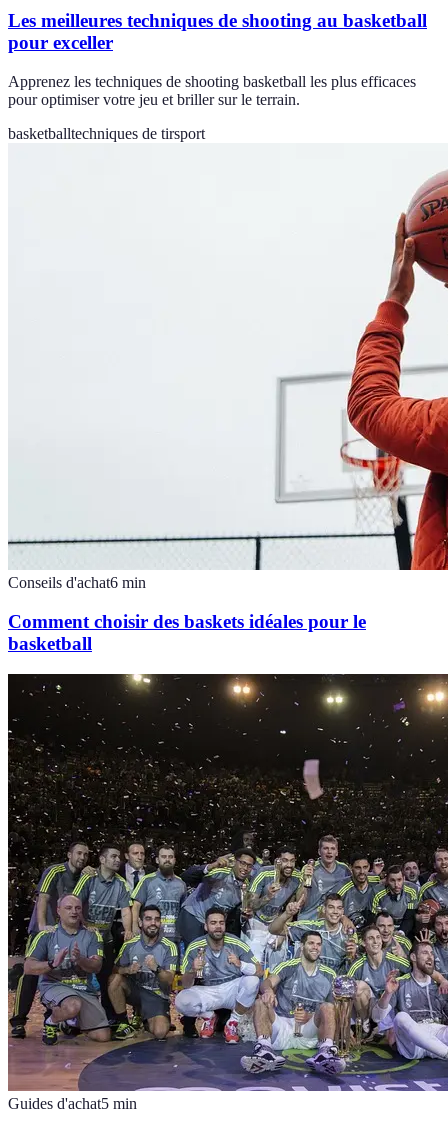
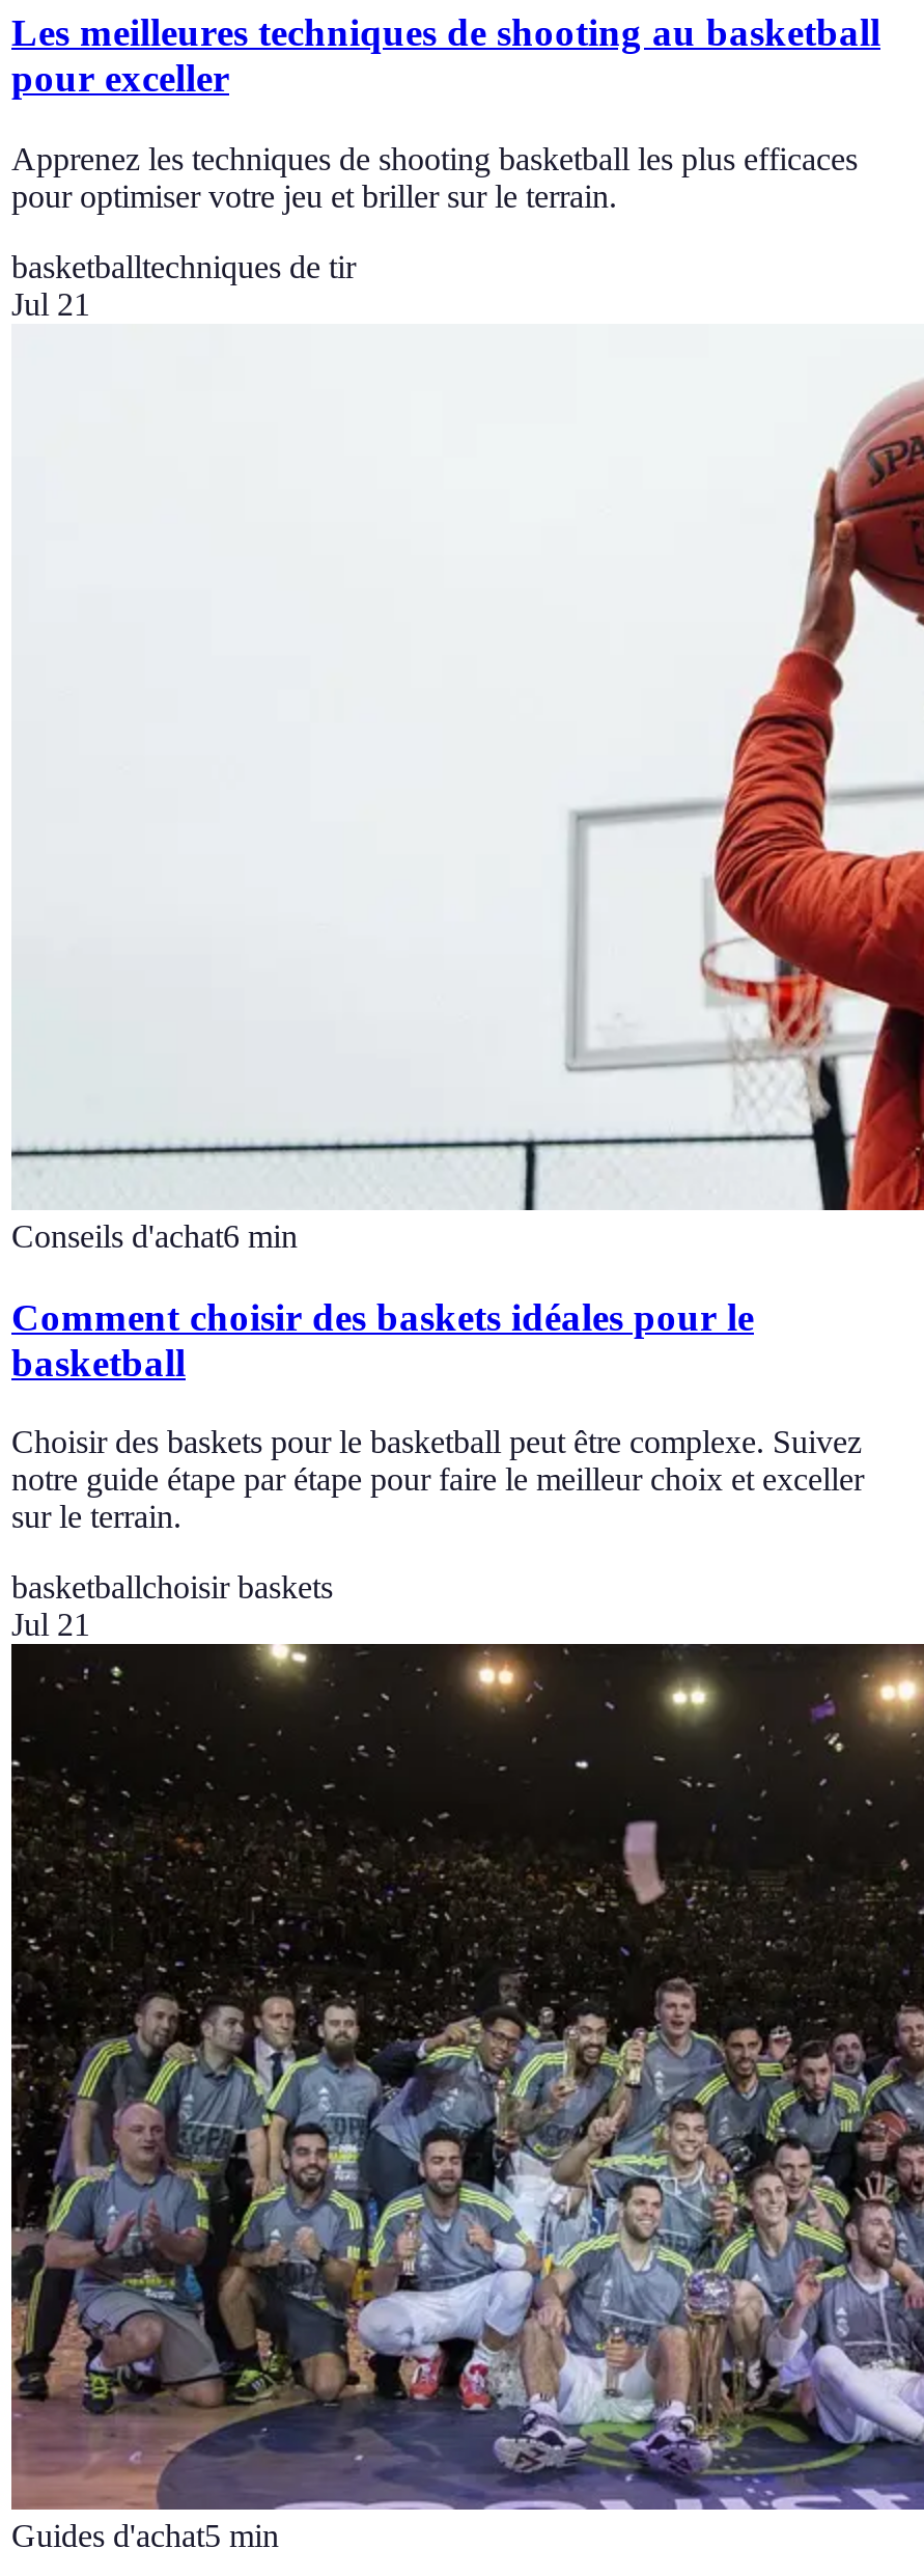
- basketballtechniques de tirsport
+ basketballtechniques de tir
+ Jul 21

+ Choisir des baskets pour le basketball peut être complexe. Suivez
+ notre guide étape par étape pour faire le meilleur choix et exceller
+ sur le terrain.
+ basketballchoisir baskets
+ Jul 21
